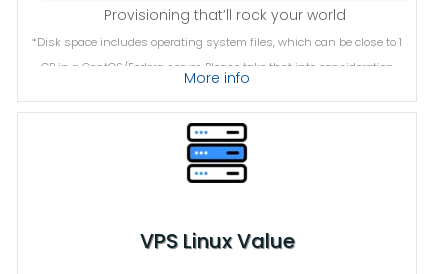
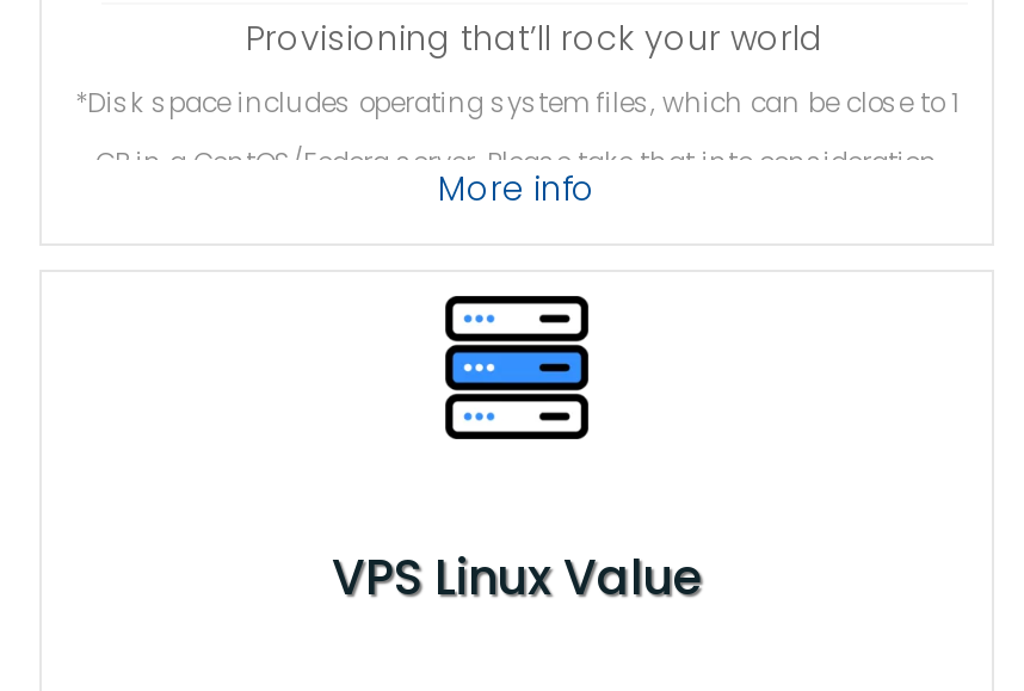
- [image]
+ [image]
